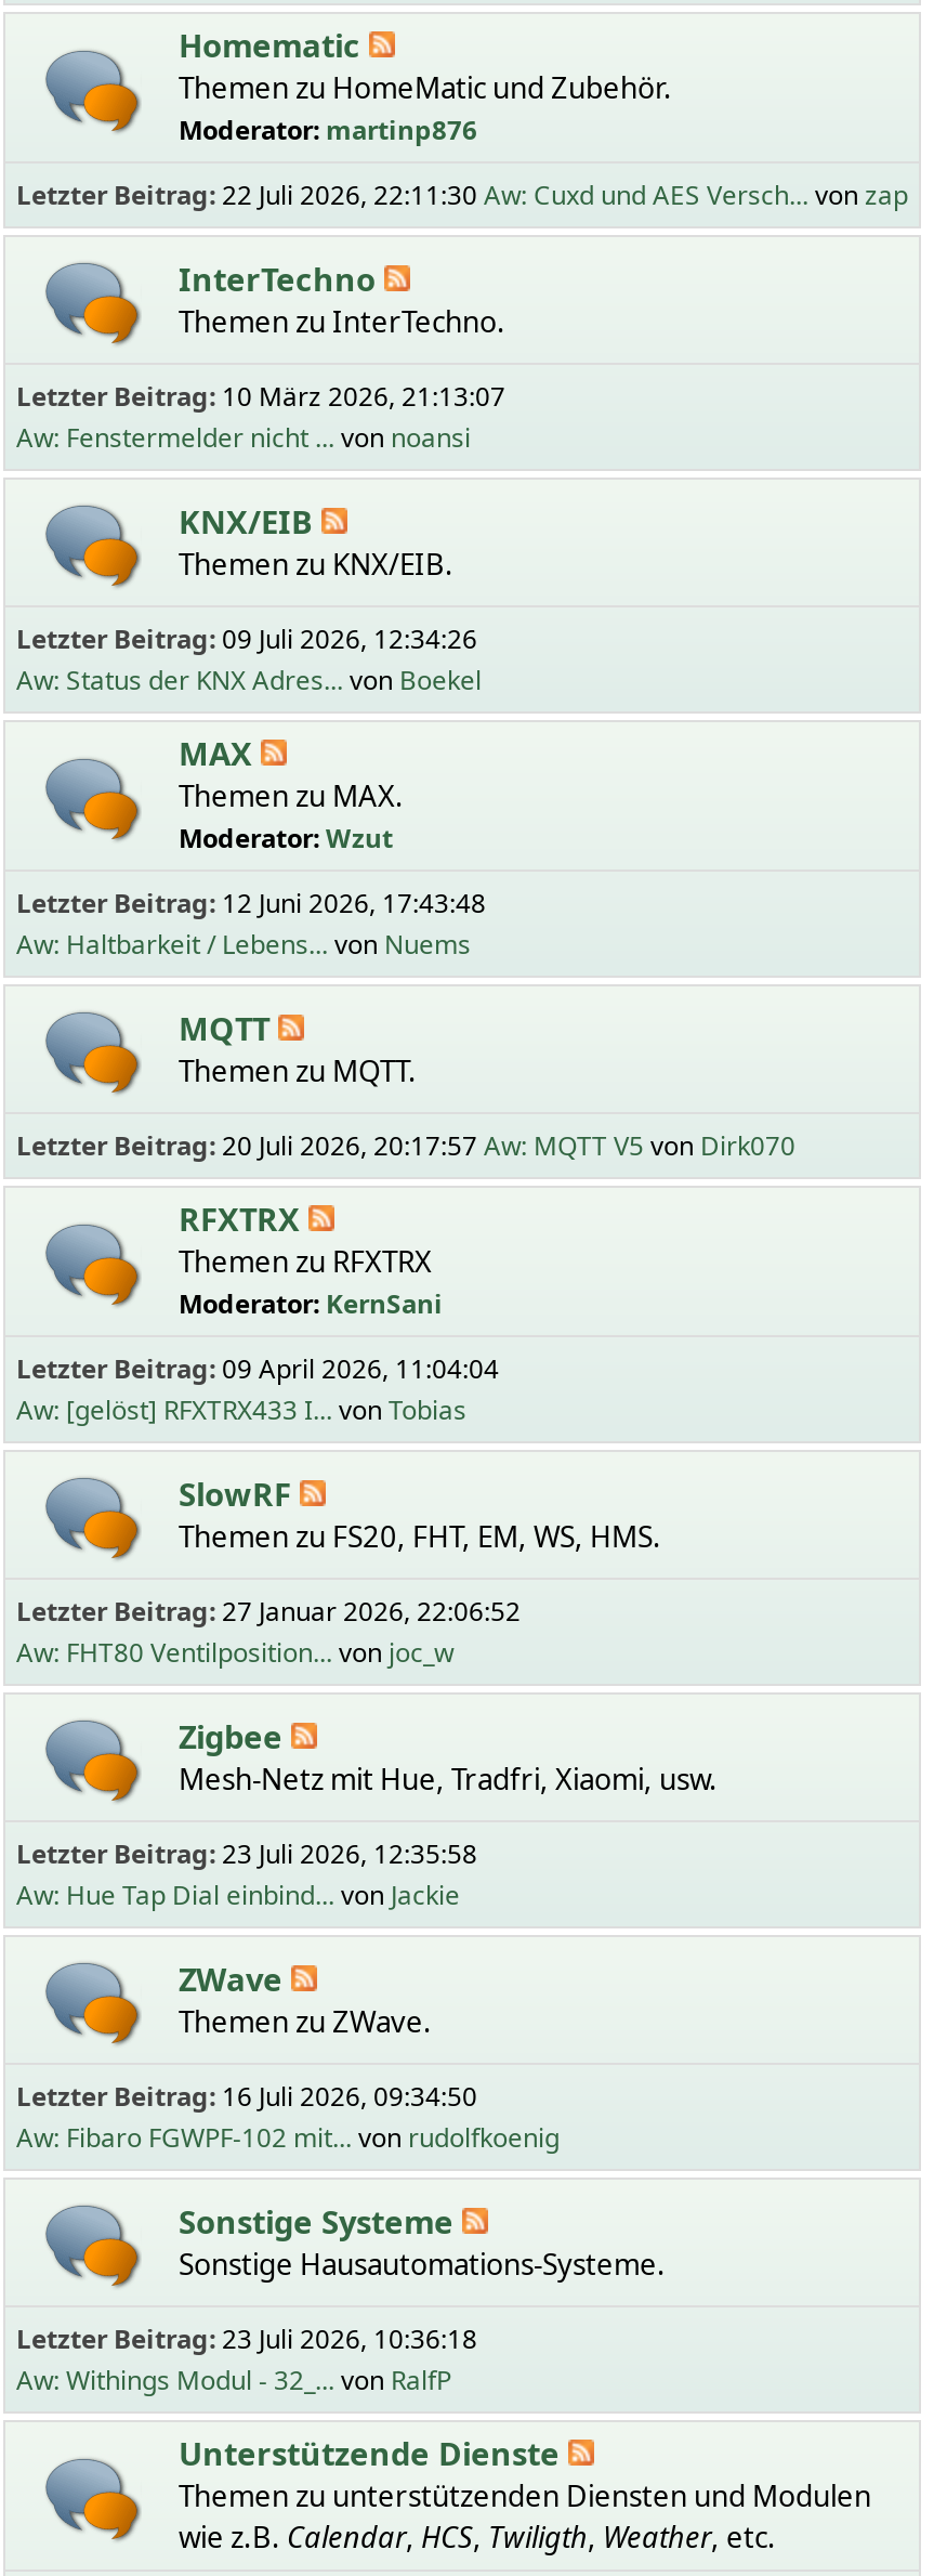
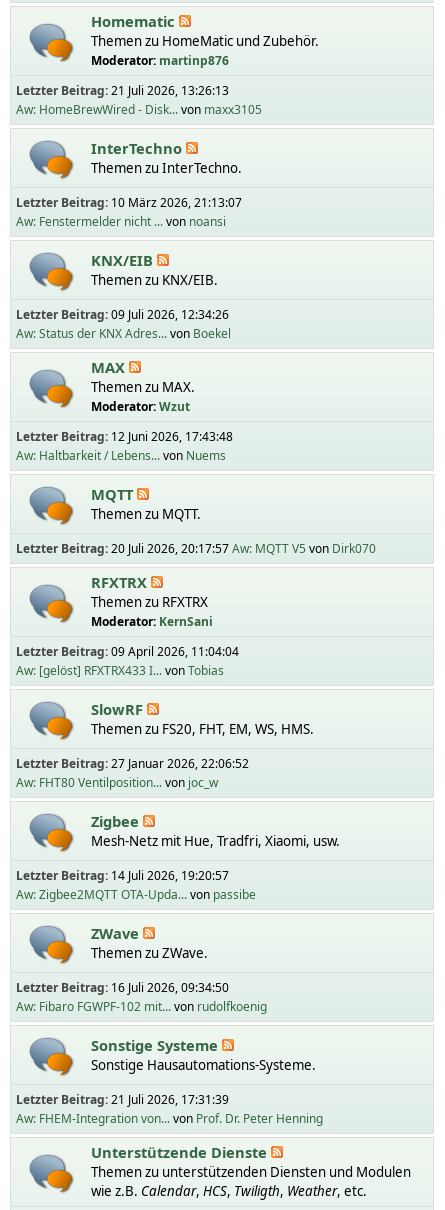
- Letzter Beitrag: 22 Juli 2026, 22:11:30 Aw: Cuxd und AES Versch... von zap
+ Letzter Beitrag: 21 Juli 2026, 13:26:13
+ Aw: HomeBrewWired - Disk... von maxx3105

- Letzter Beitrag: 23 Juli 2026, 12:35:58
- Aw: Hue Tap Dial einbind... von Jackie
+ Letzter Beitrag: 14 Juli 2026, 19:20:57
+ Aw: Zigbee2MQTT OTA-Upda... von passibe

- Letzter Beitrag: 23 Juli 2026, 10:36:18
- Aw: Withings Modul - 32_... von RalfP
+ Letzter Beitrag: 21 Juli 2026, 17:31:39
+ Aw: FHEM-Integration von... von Prof. Dr. Peter Henning
